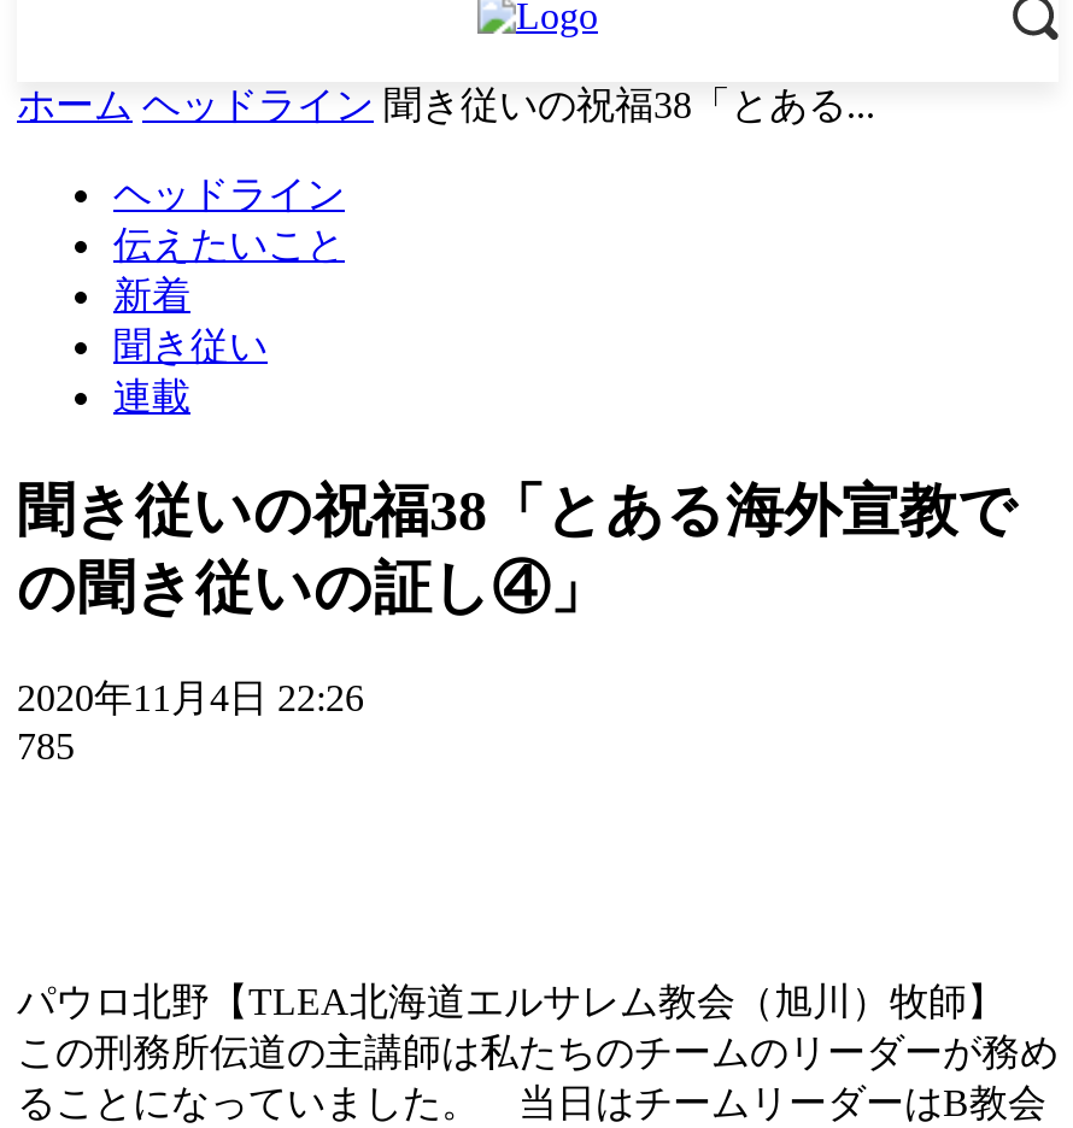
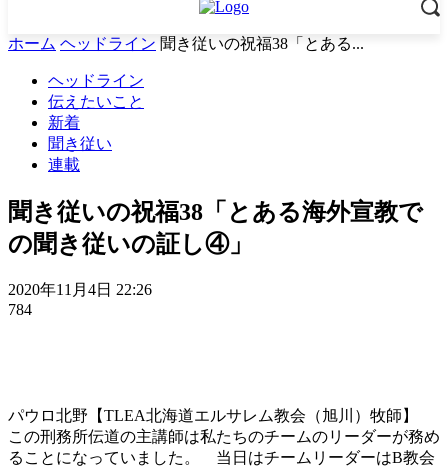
- 785
+ 784
